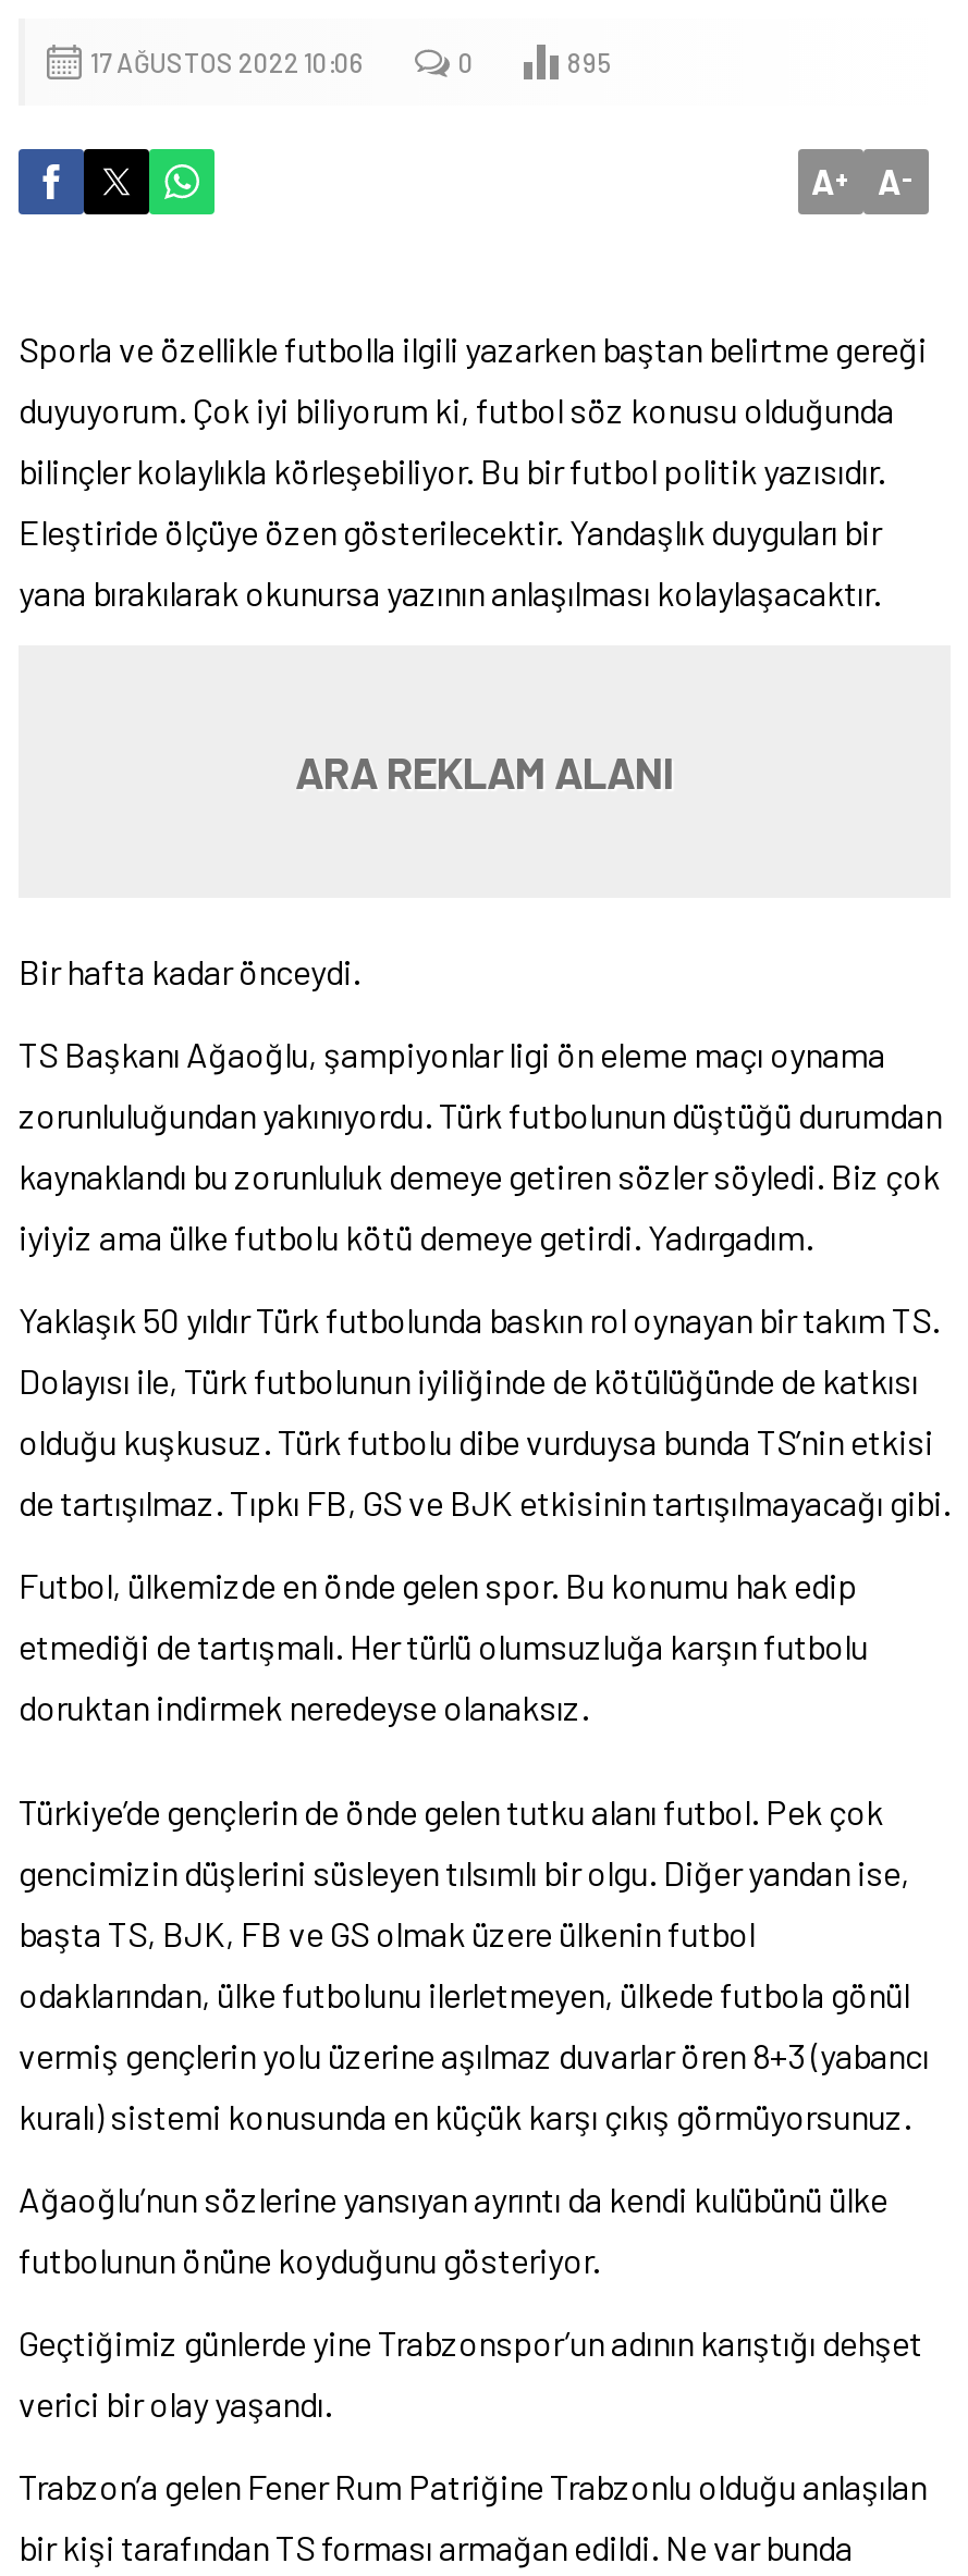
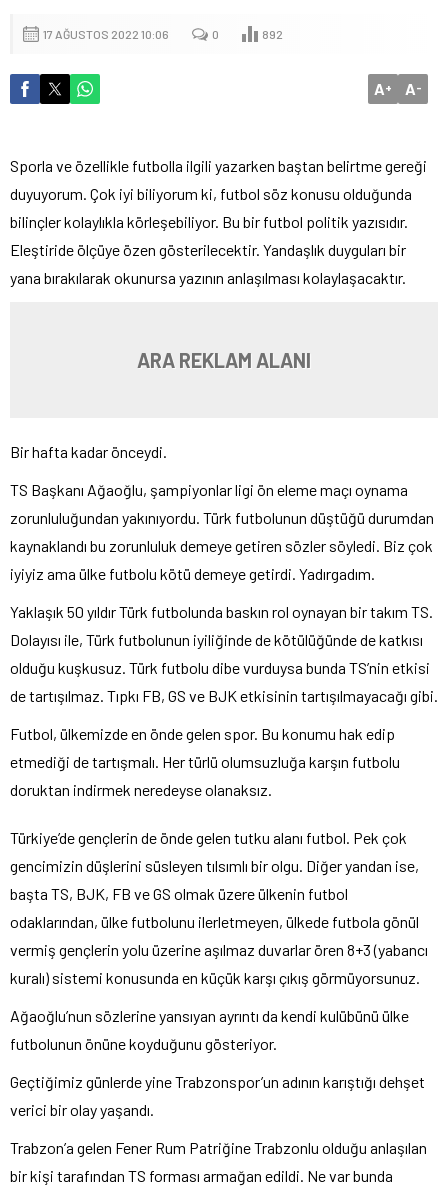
- 895
+ 892
